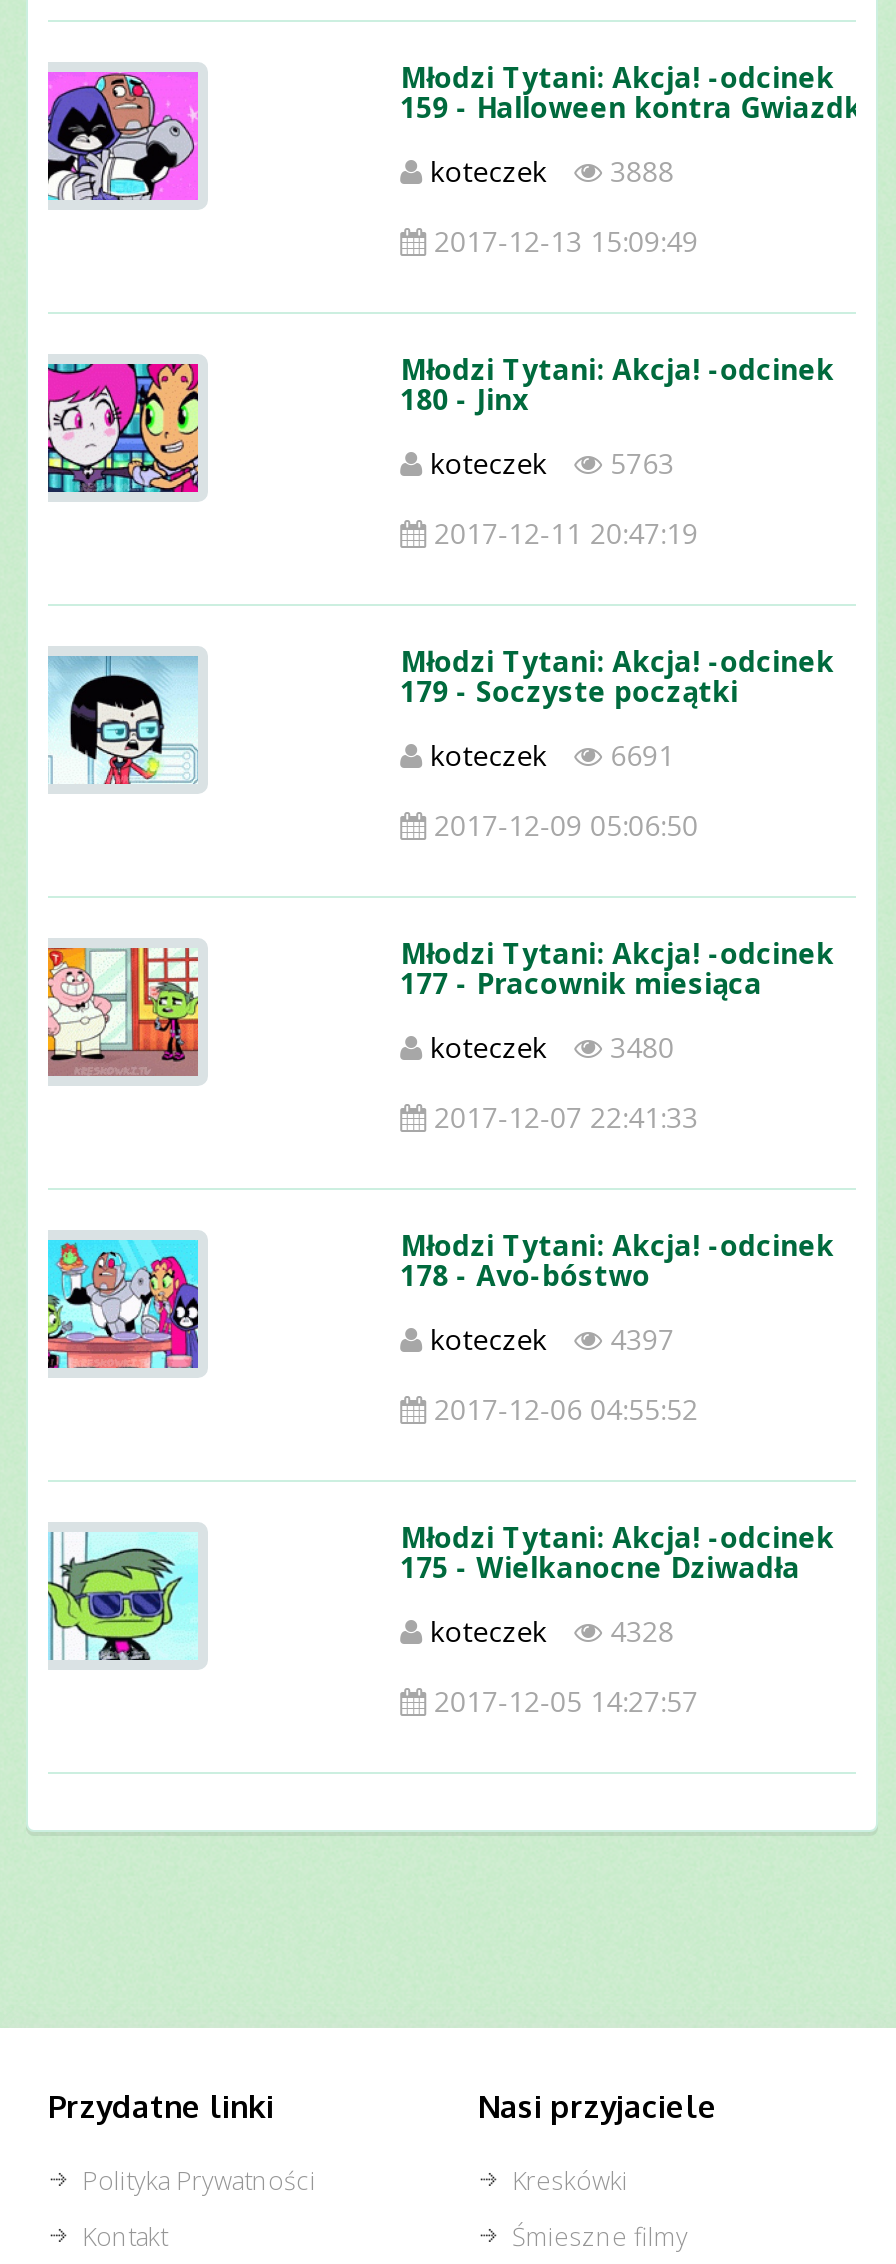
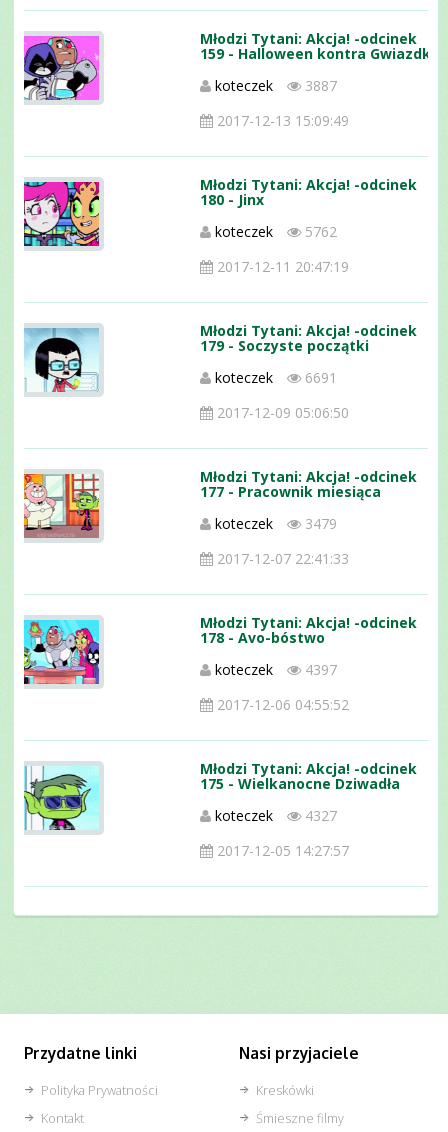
- koteczek 3888
+ koteczek 3887

- koteczek 5763
+ koteczek 5762

- koteczek 3480
+ koteczek 3479

- koteczek 4328
+ koteczek 4327
